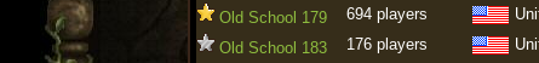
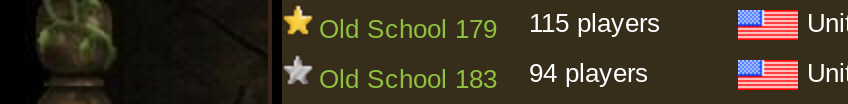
- Old School 179 694 players
+ Old School 179 115 players

- Old School 183 176 players
+ Old School 183 94 players
